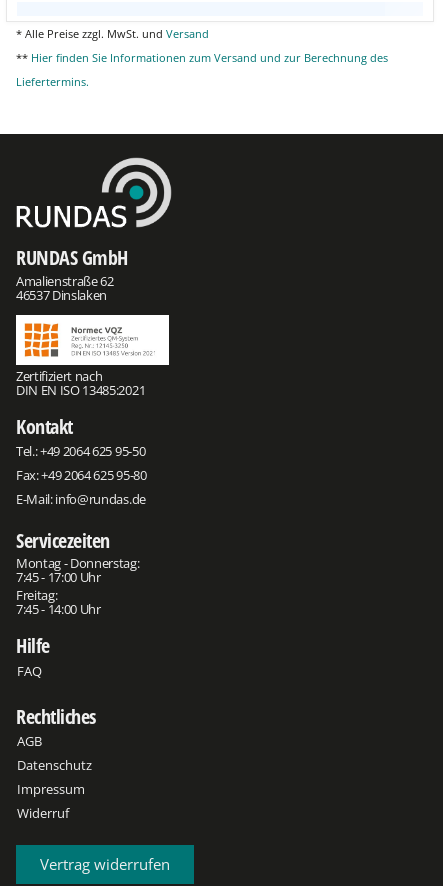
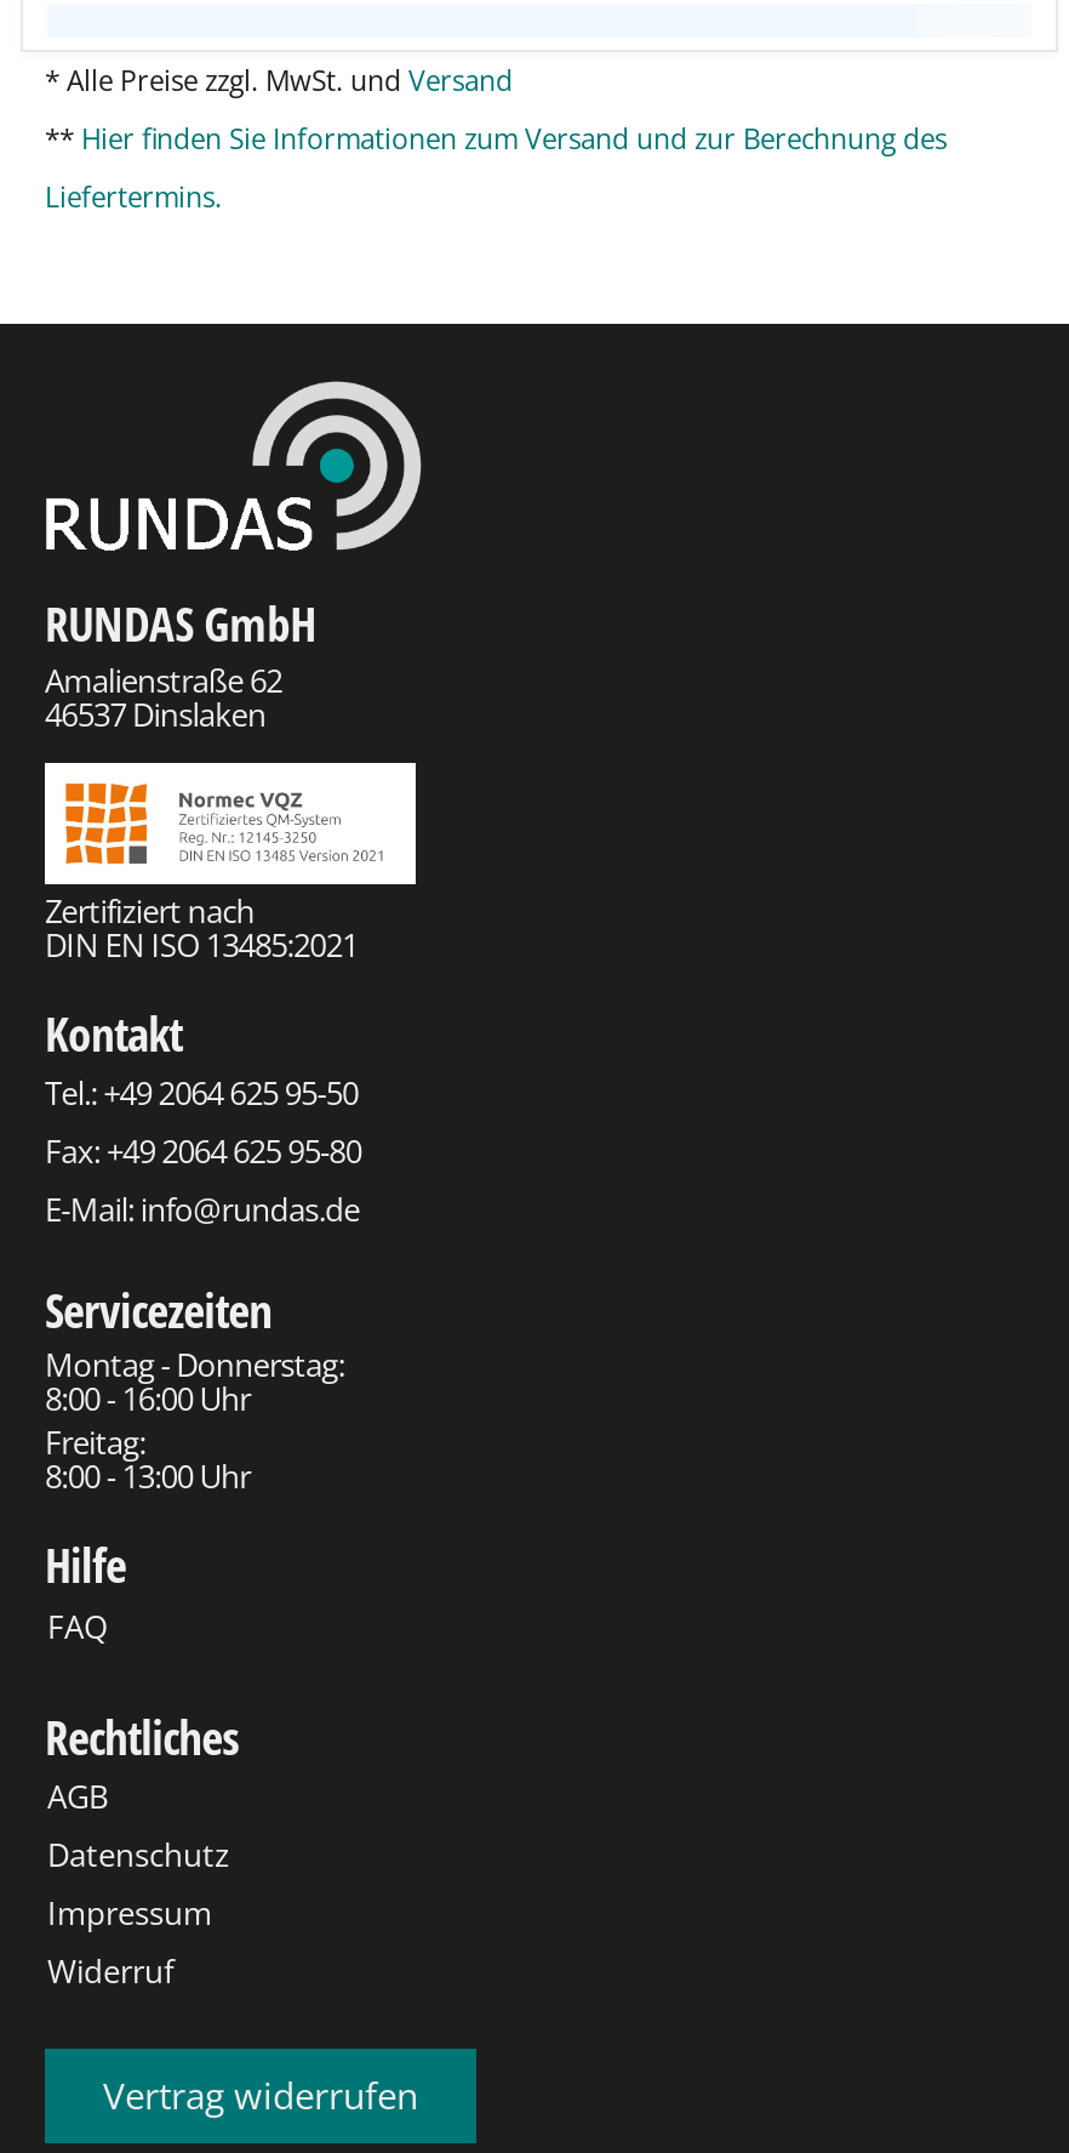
- 7:45 - 17:00 Uhr
+ 8:00 - 16:00 Uhr

- 7:45 - 14:00 Uhr
+ 8:00 - 13:00 Uhr
